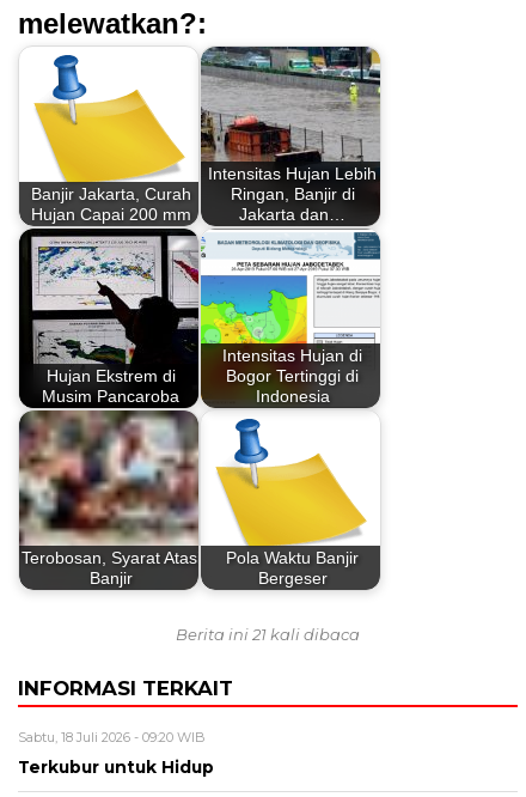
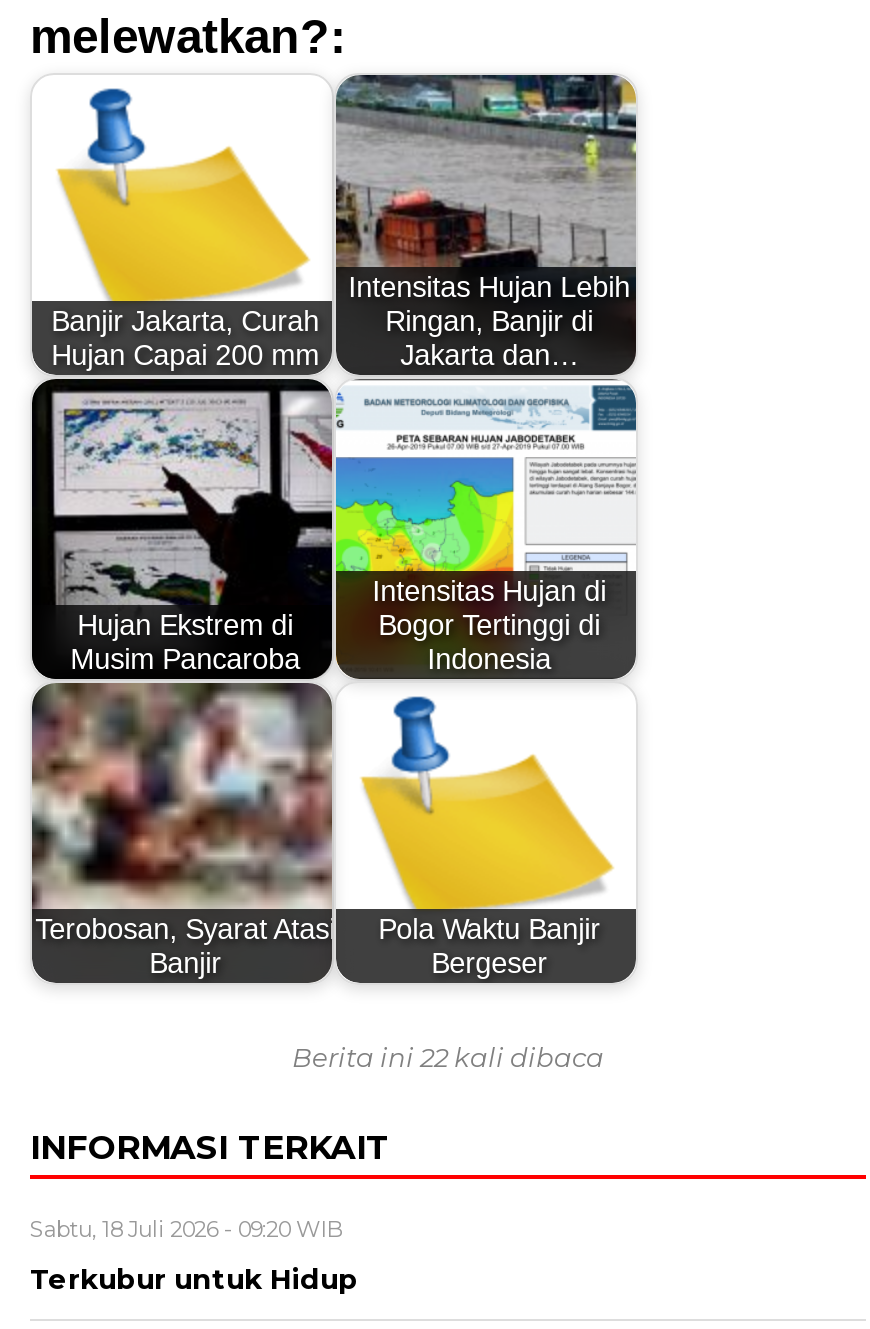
- Berita ini 21 kali dibaca
+ Berita ini 22 kali dibaca
